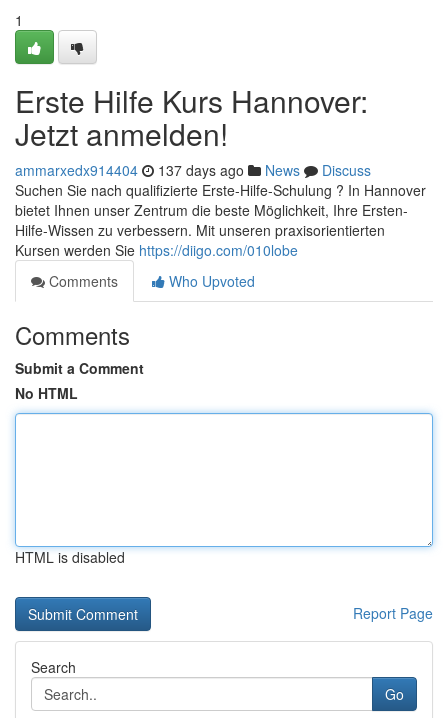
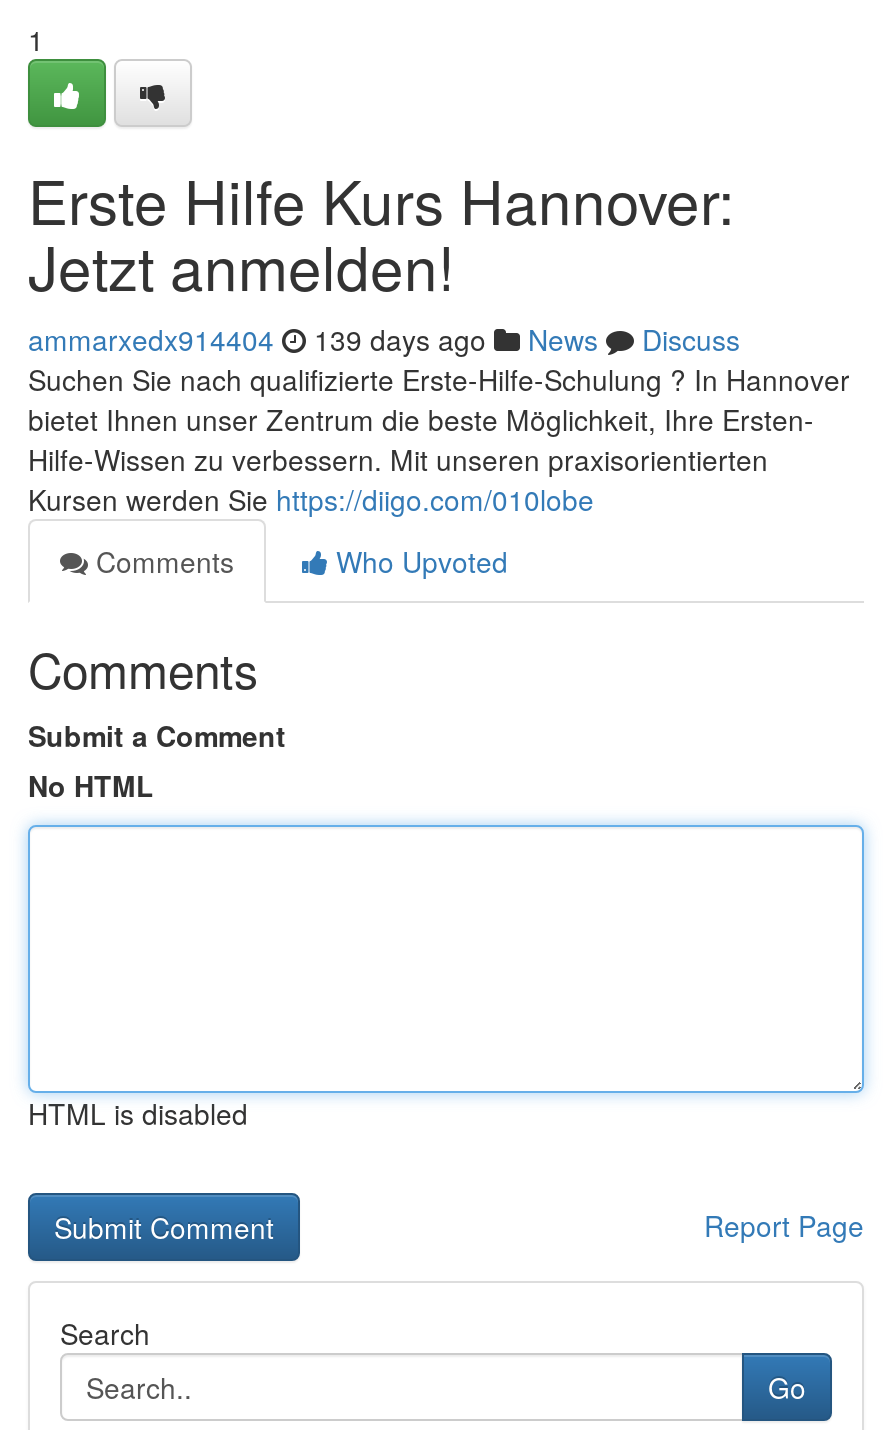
- ammarxedx914404 137 days ago News Discuss
+ ammarxedx914404 139 days ago News Discuss
